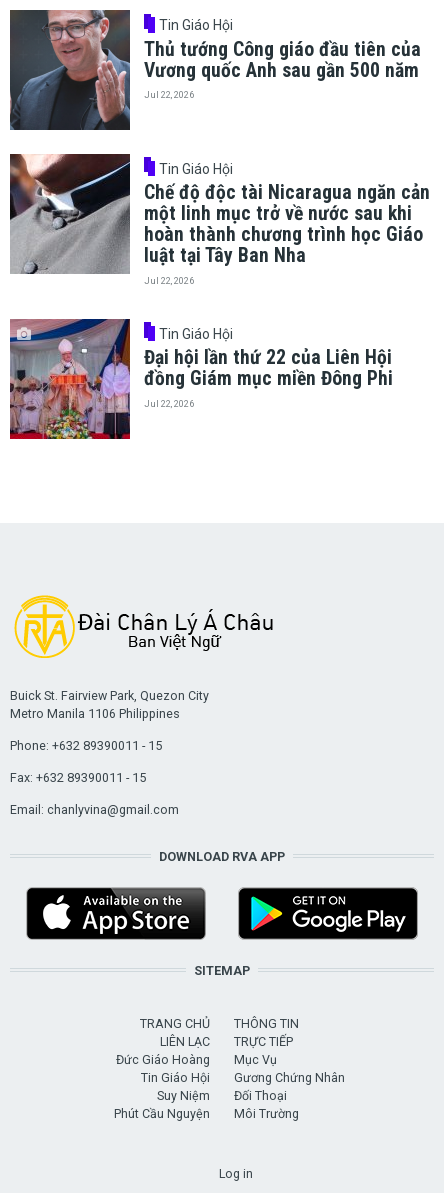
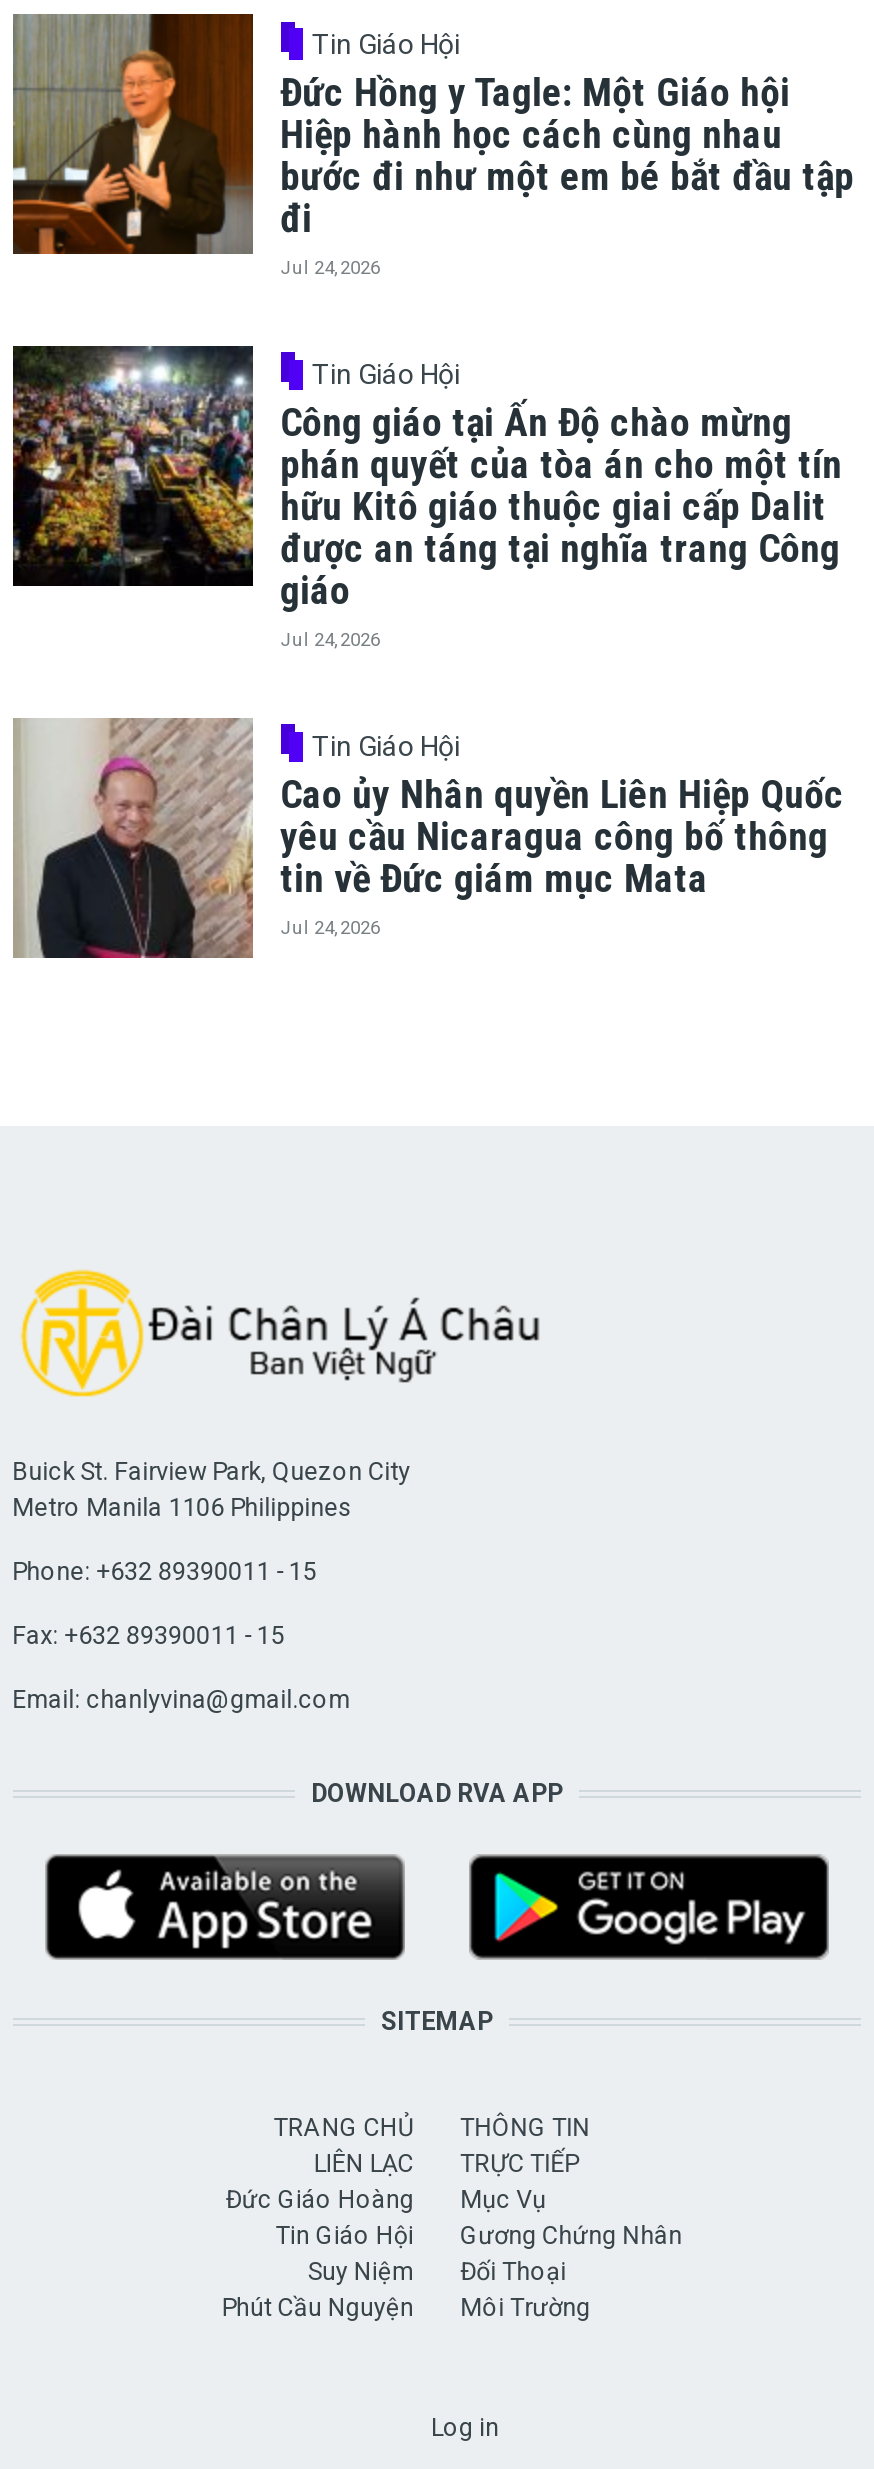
- [image]
- Thủ tướng Công giáo đầu tiên của
- Vương quốc Anh sau gần 500 năm
- Jul 22, 2026
+ [image]
+ Đức Hồng y Tagle: Một Giáo hội
+ Hiệp hành học cách cùng nhau
+ bước đi như một em bé bắt đầu tập
+ đi
+ Jul 24, 2026

- [image]
- Chế độ độc tài Nicaragua ngăn cản
- một linh mục trở về nước sau khi
- hoàn thành chương trình học Giáo
- luật tại Tây Ban Nha
- Jul 22, 2026
+ [image]
+ Công giáo tại Ấn Độ chào mừng
+ phán quyết của tòa án cho một tín
+ hữu Kitô giáo thuộc giai cấp Dalit
+ được an táng tại nghĩa trang Công
+ giáo
+ Jul 24, 2026

- [image]
- Đại hội lần thứ 22 của Liên Hội
- đồng Giám mục miền Đông Phi
- Jul 22, 2026
+ [image]
+ Cao ủy Nhân quyền Liên Hiệp Quốc
+ yêu cầu Nicaragua công bố thông
+ tin về Đức giám mục Mata
+ Jul 24, 2026
